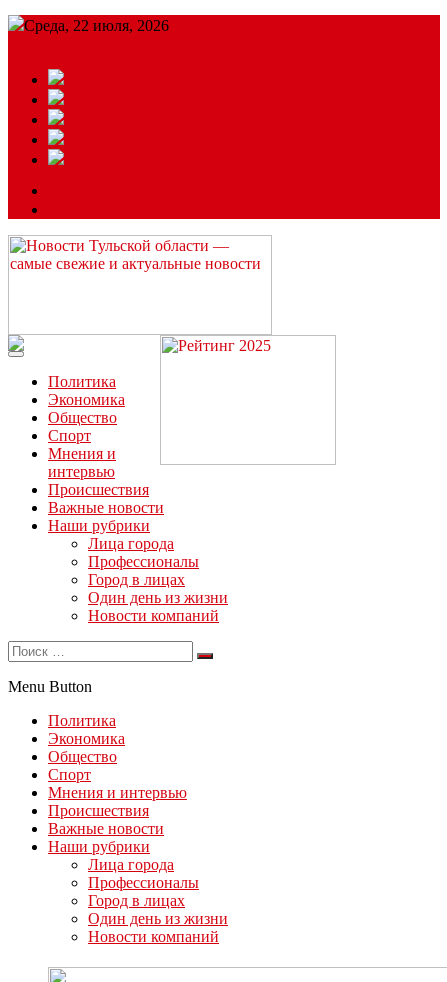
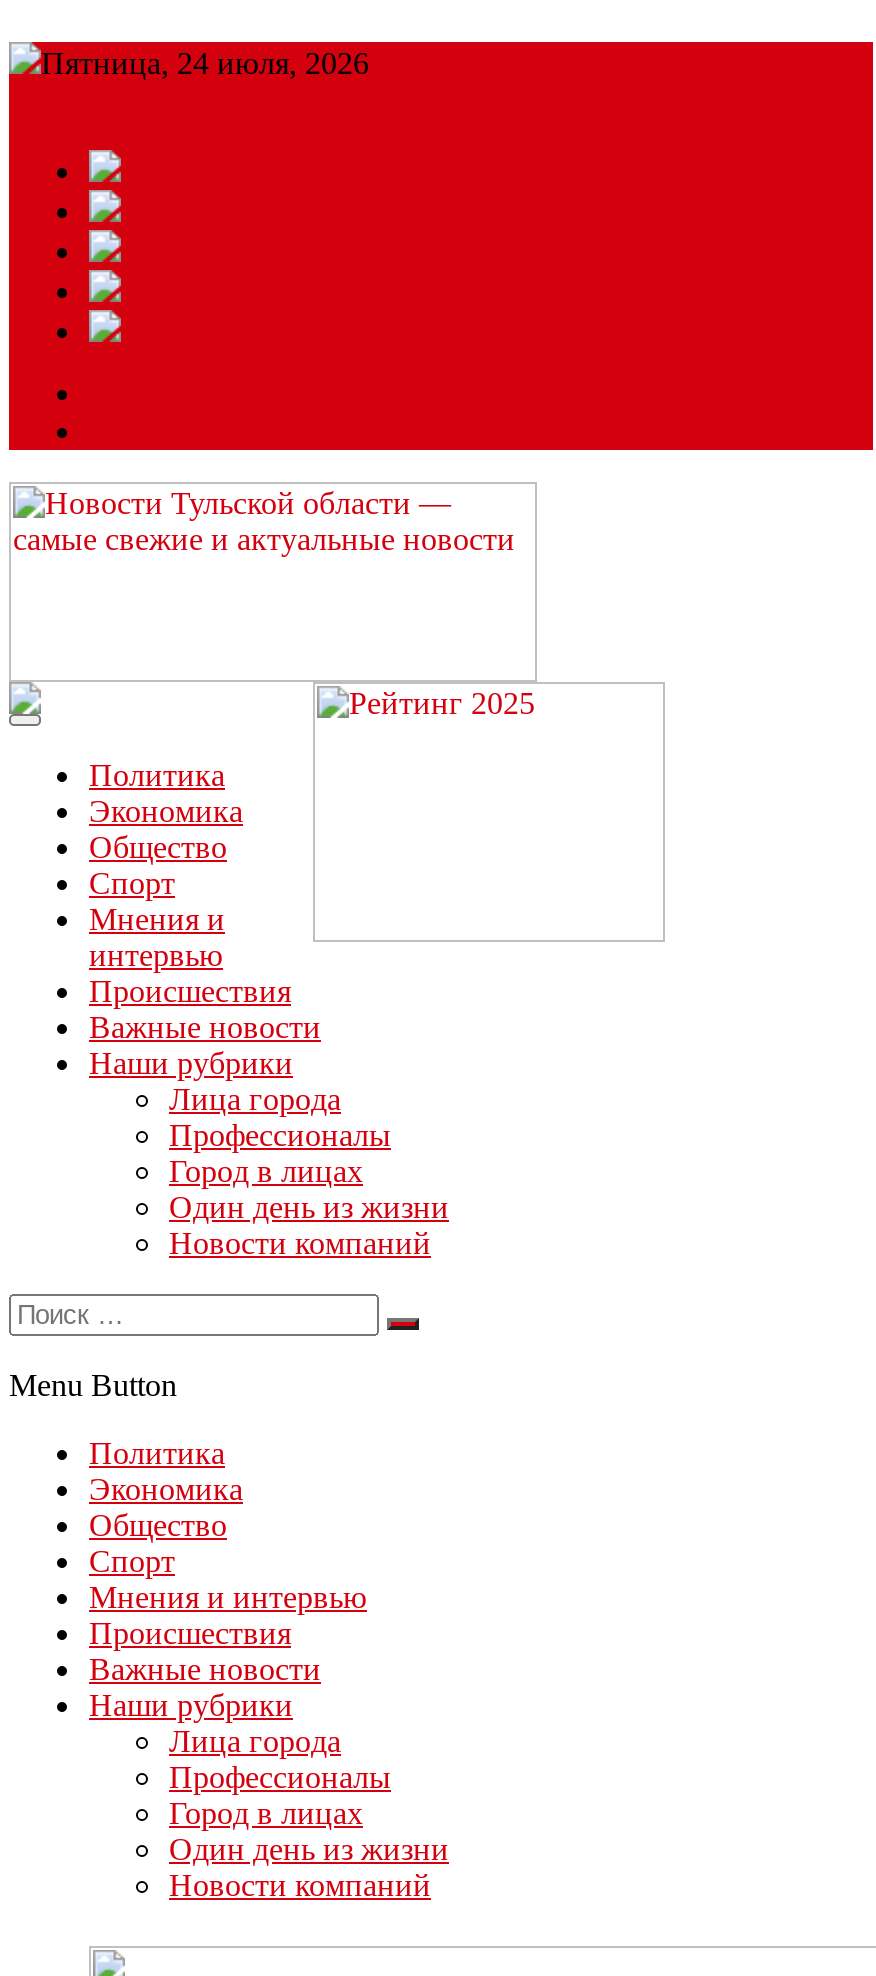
- Среда, 22 июля, 2026
+ Пятница, 24 июля, 2026
